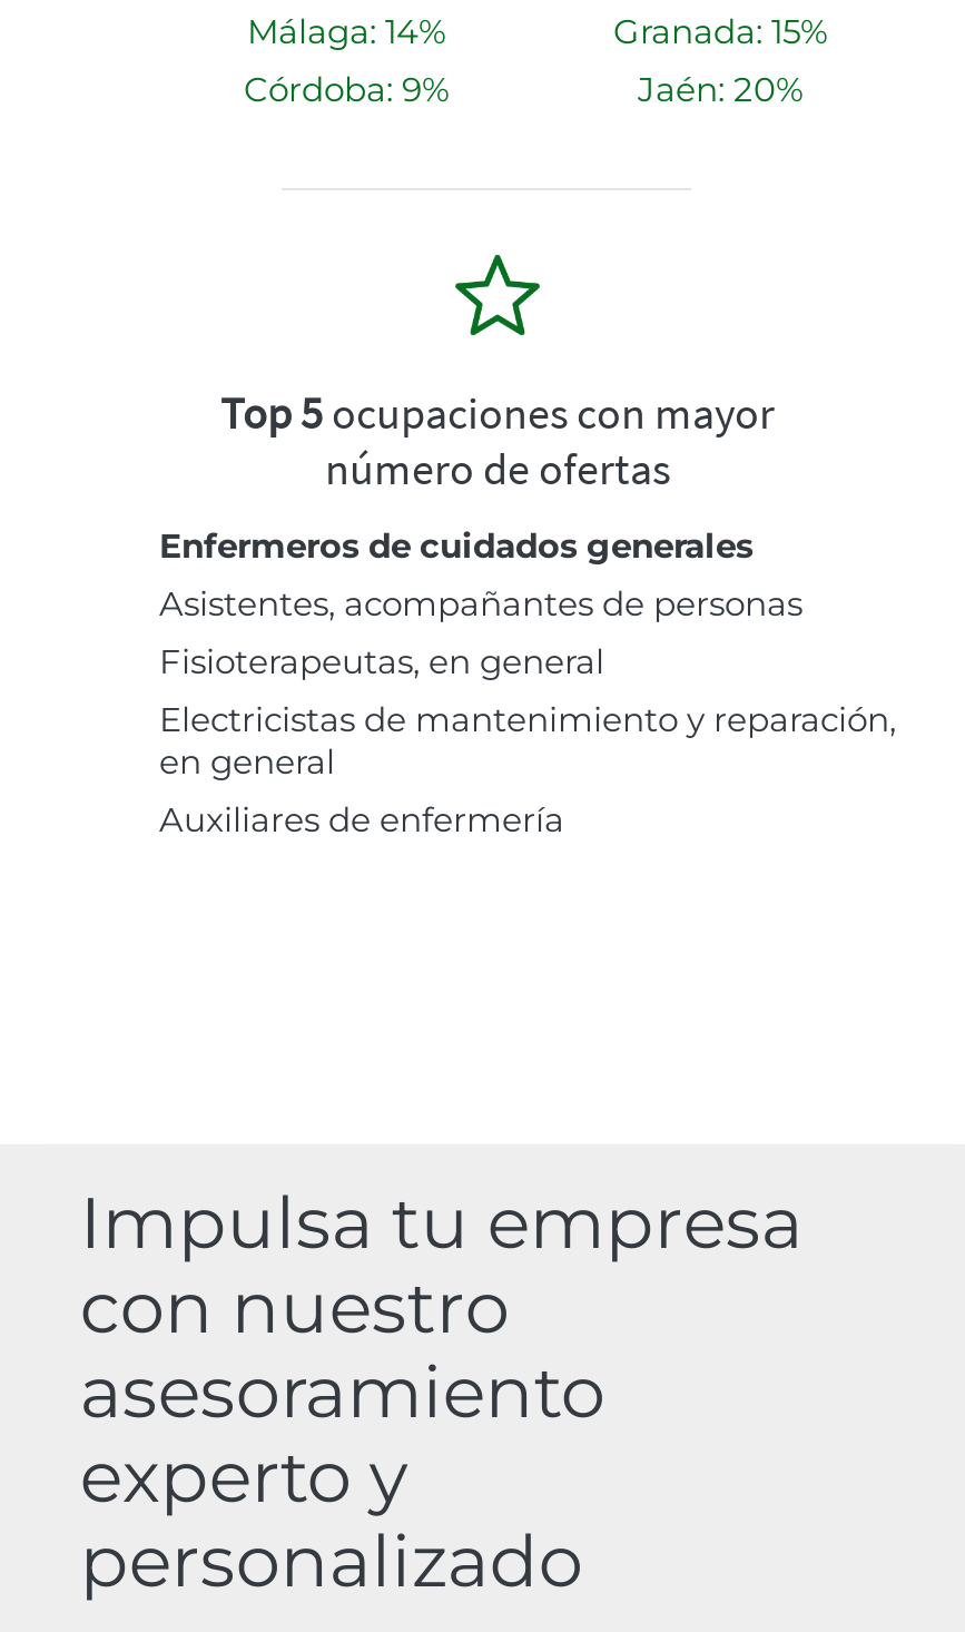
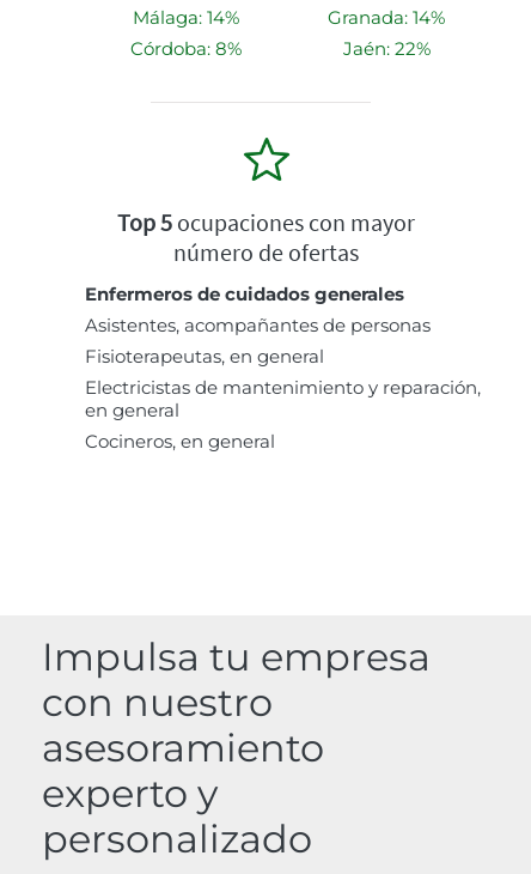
- Granada: 15%
+ Granada: 14%

- Córdoba: 9%
+ Córdoba: 8%

- Jaén: 20%
+ Jaén: 22%

- Auxiliares de enfermería
+ Cocineros, en general
